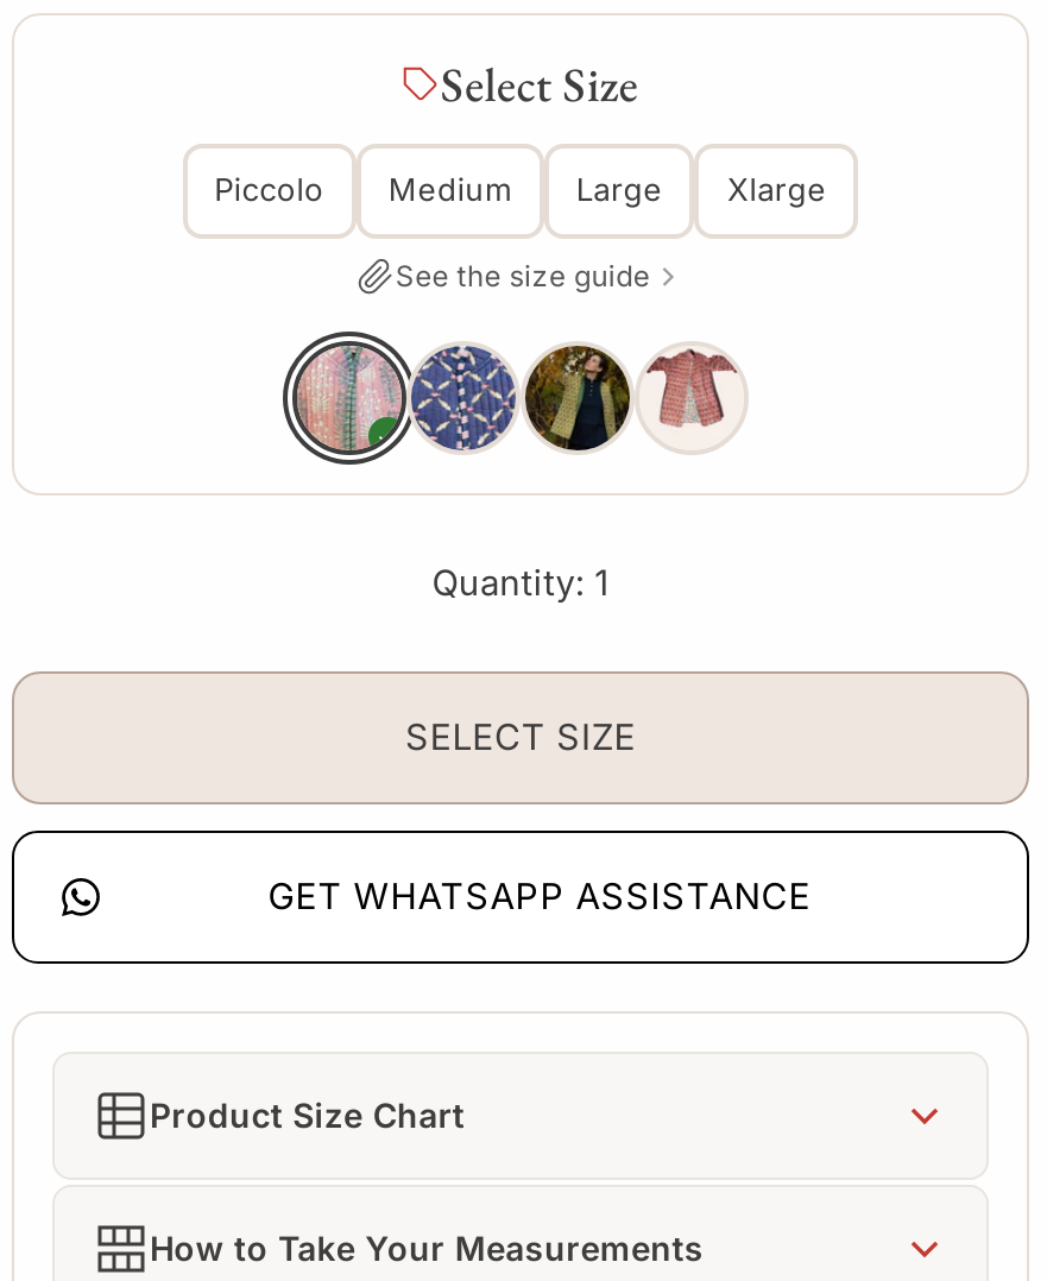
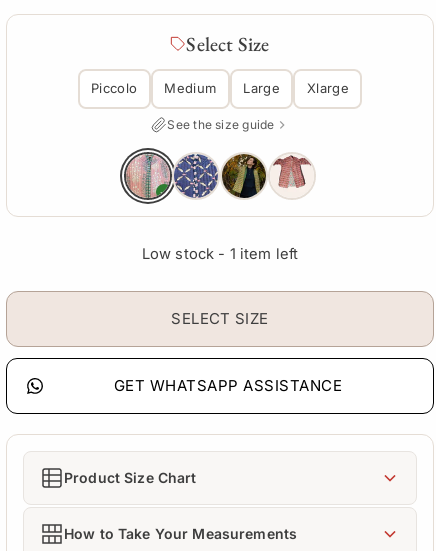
- Quantity: 1
+ Low stock - 1 item left
